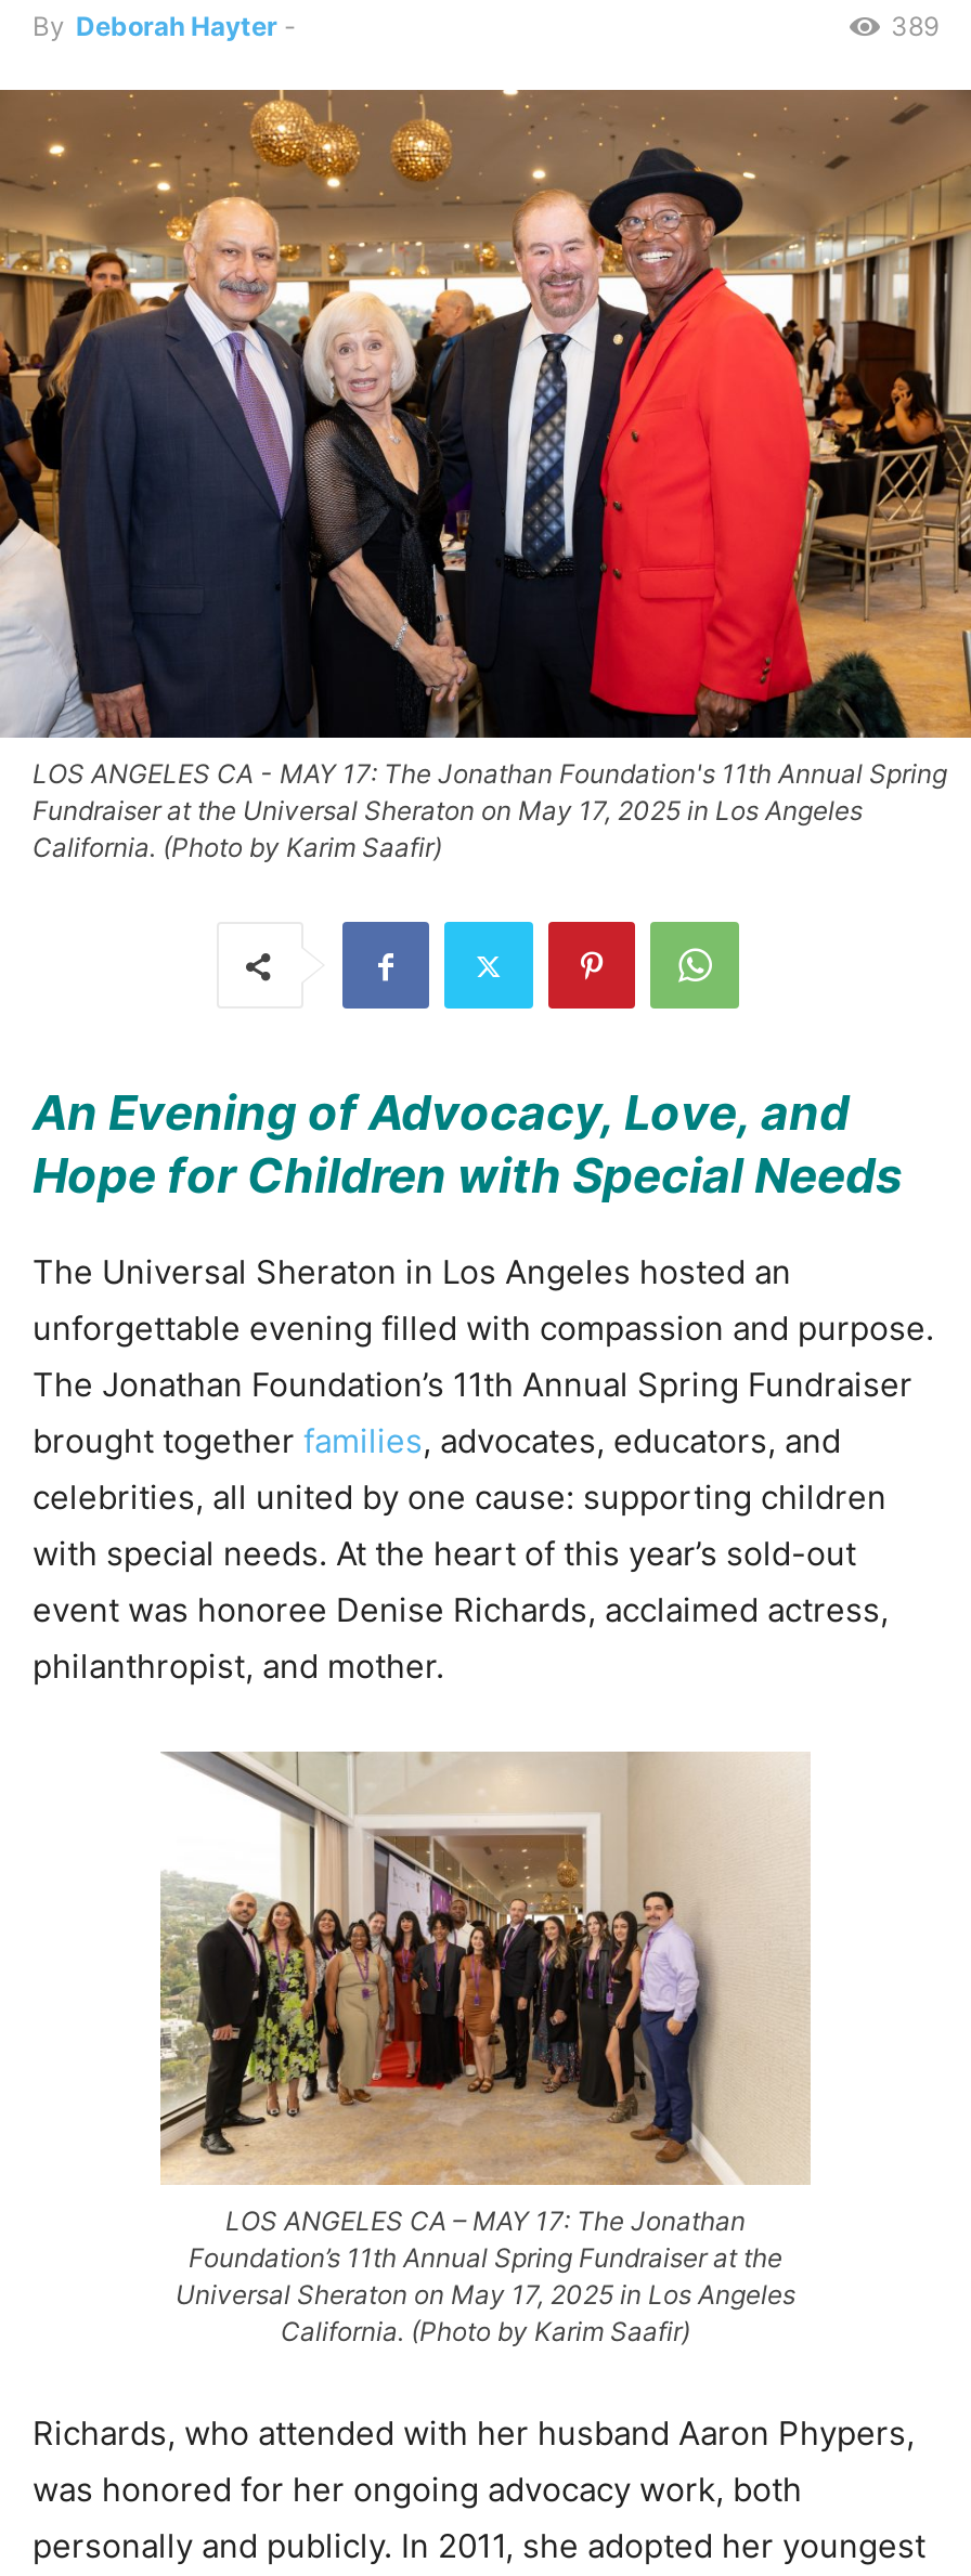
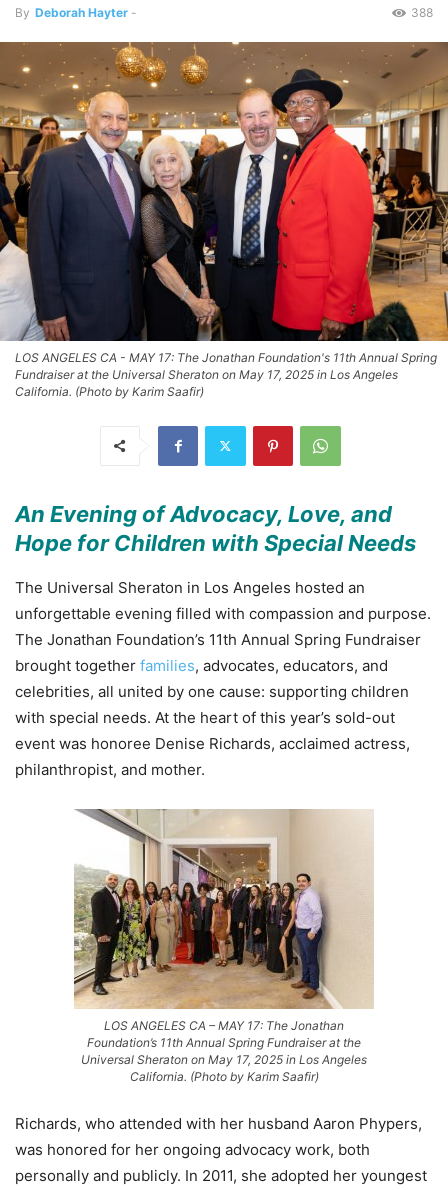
- 389
+ 388
